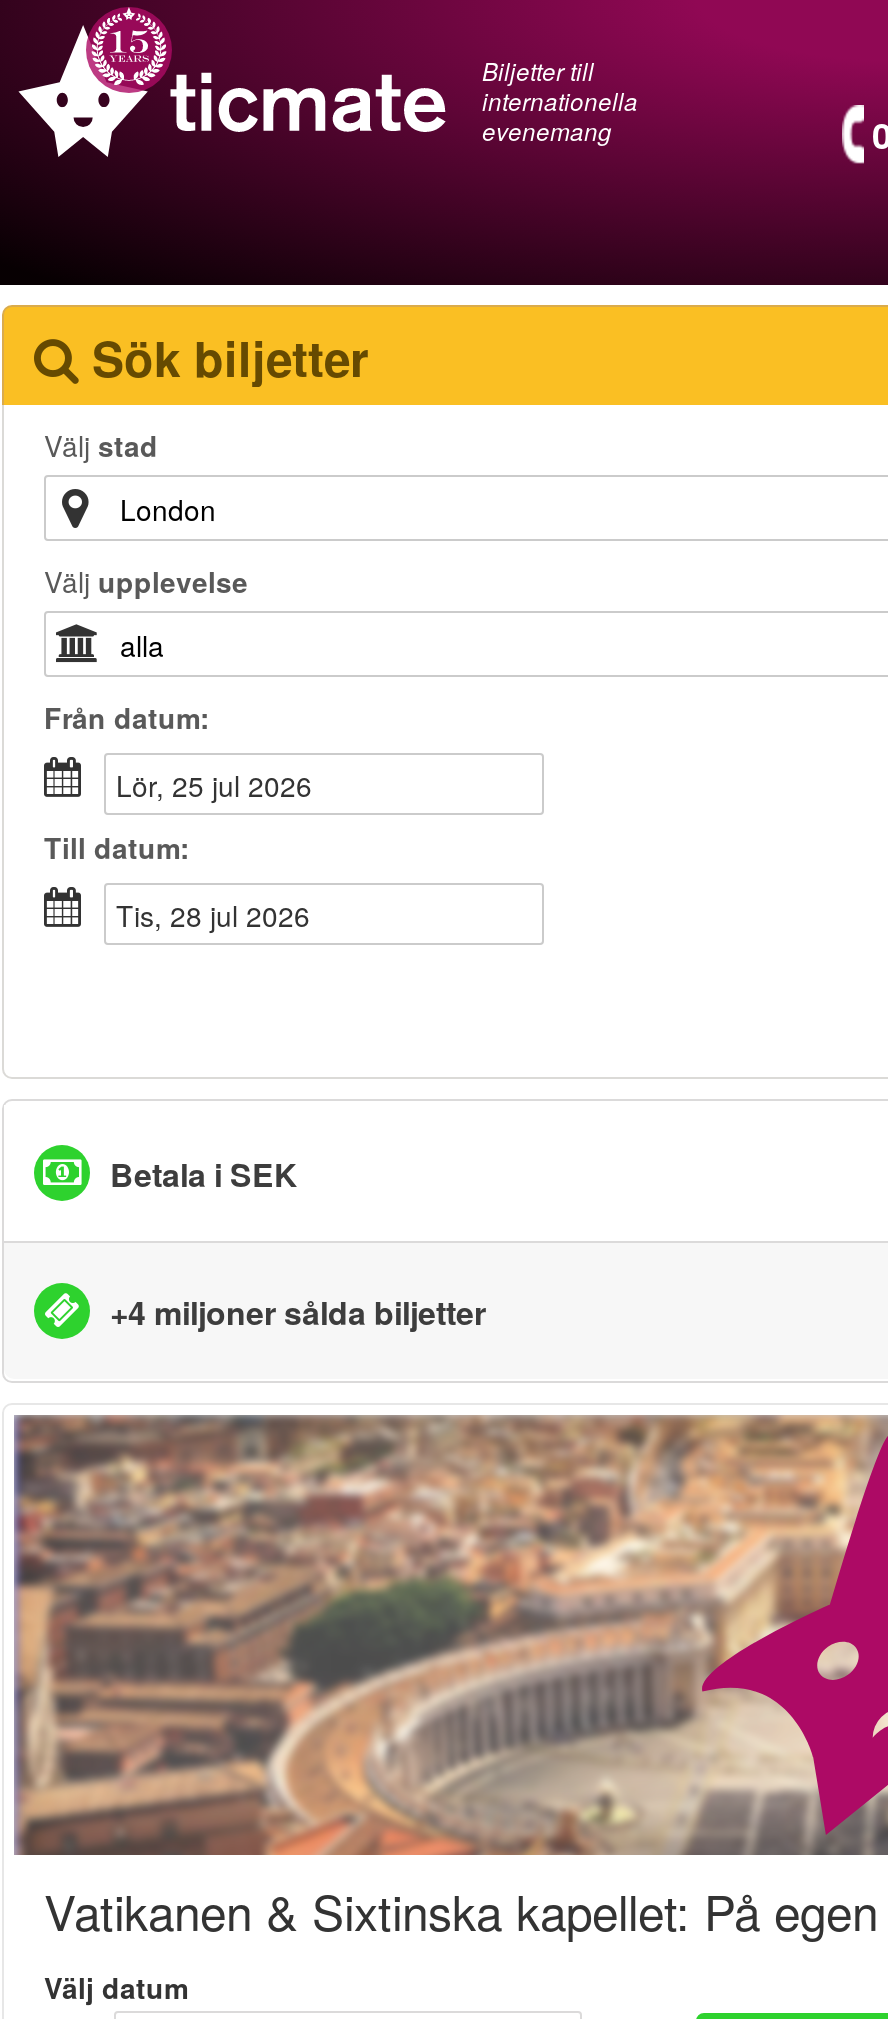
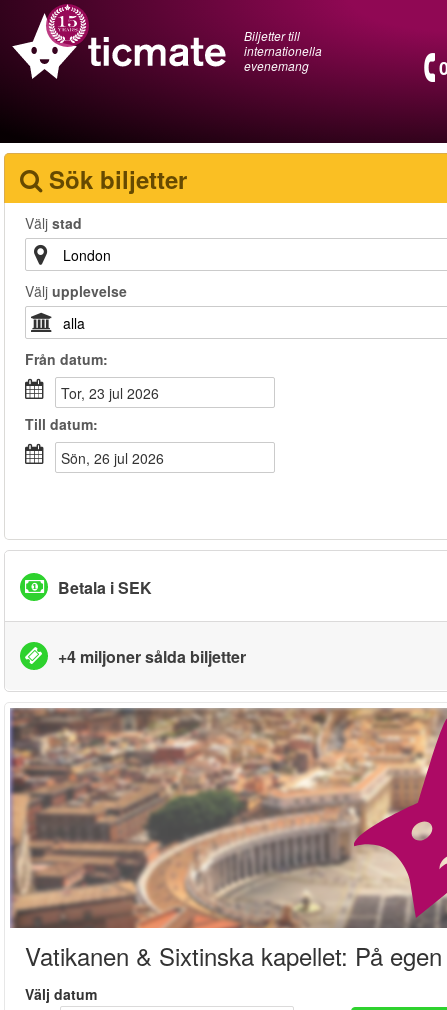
- lör, 25 jul 2026
+ tor, 23 jul 2026

- tis, 28 jul 2026
+ sön, 26 jul 2026
